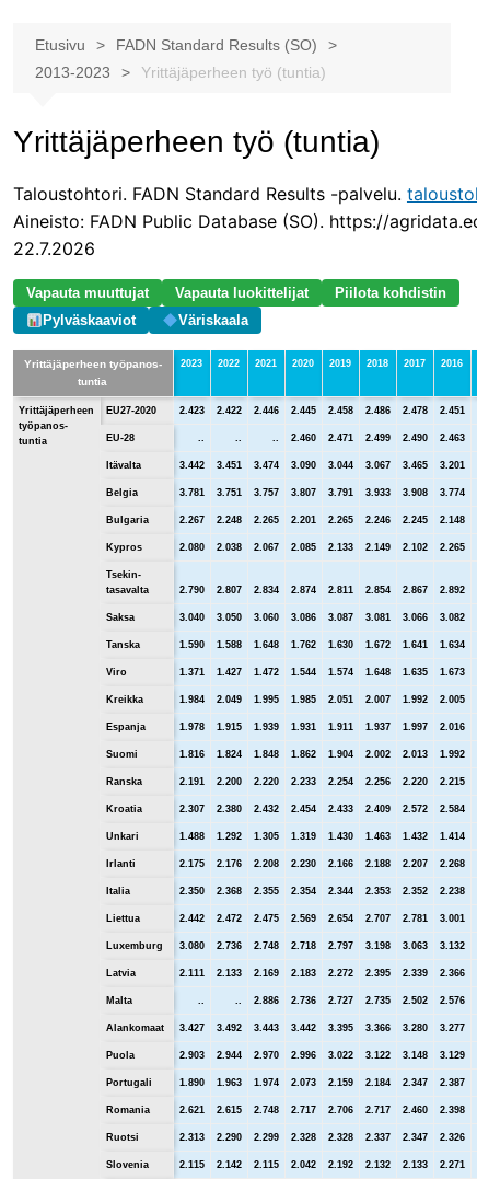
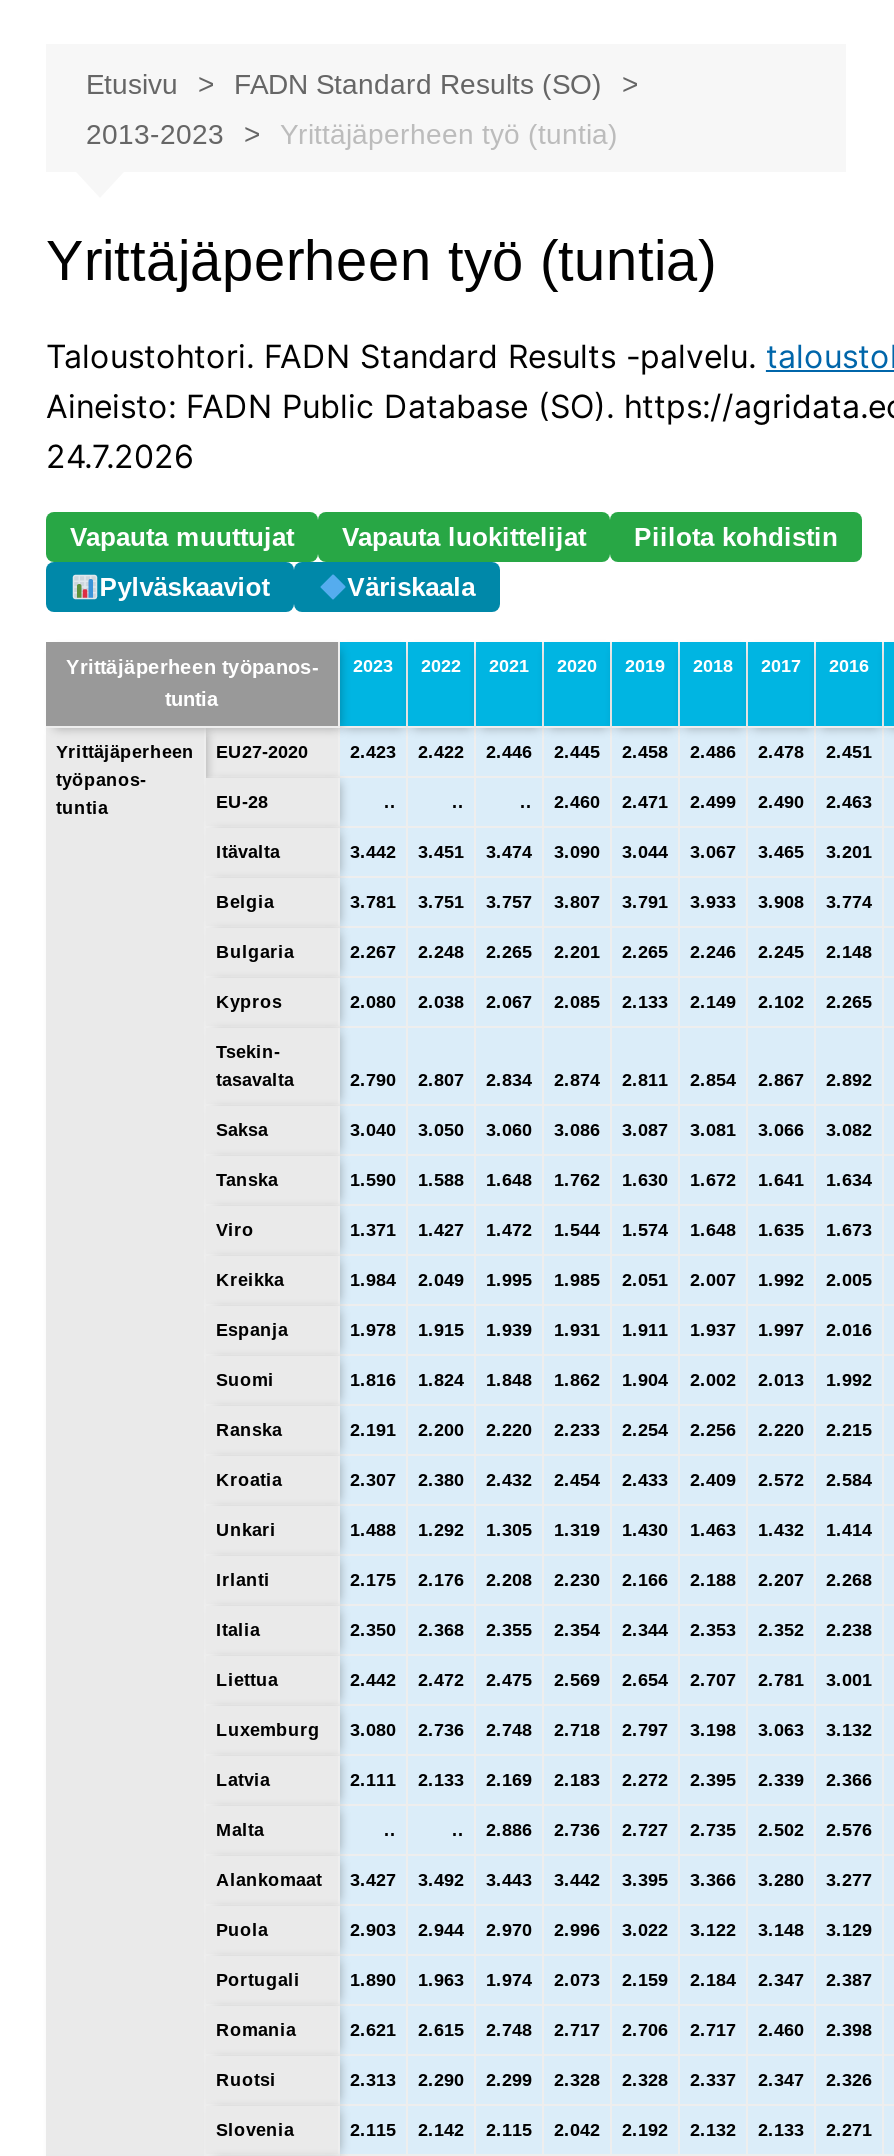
- 22.7.2026
+ 24.7.2026
